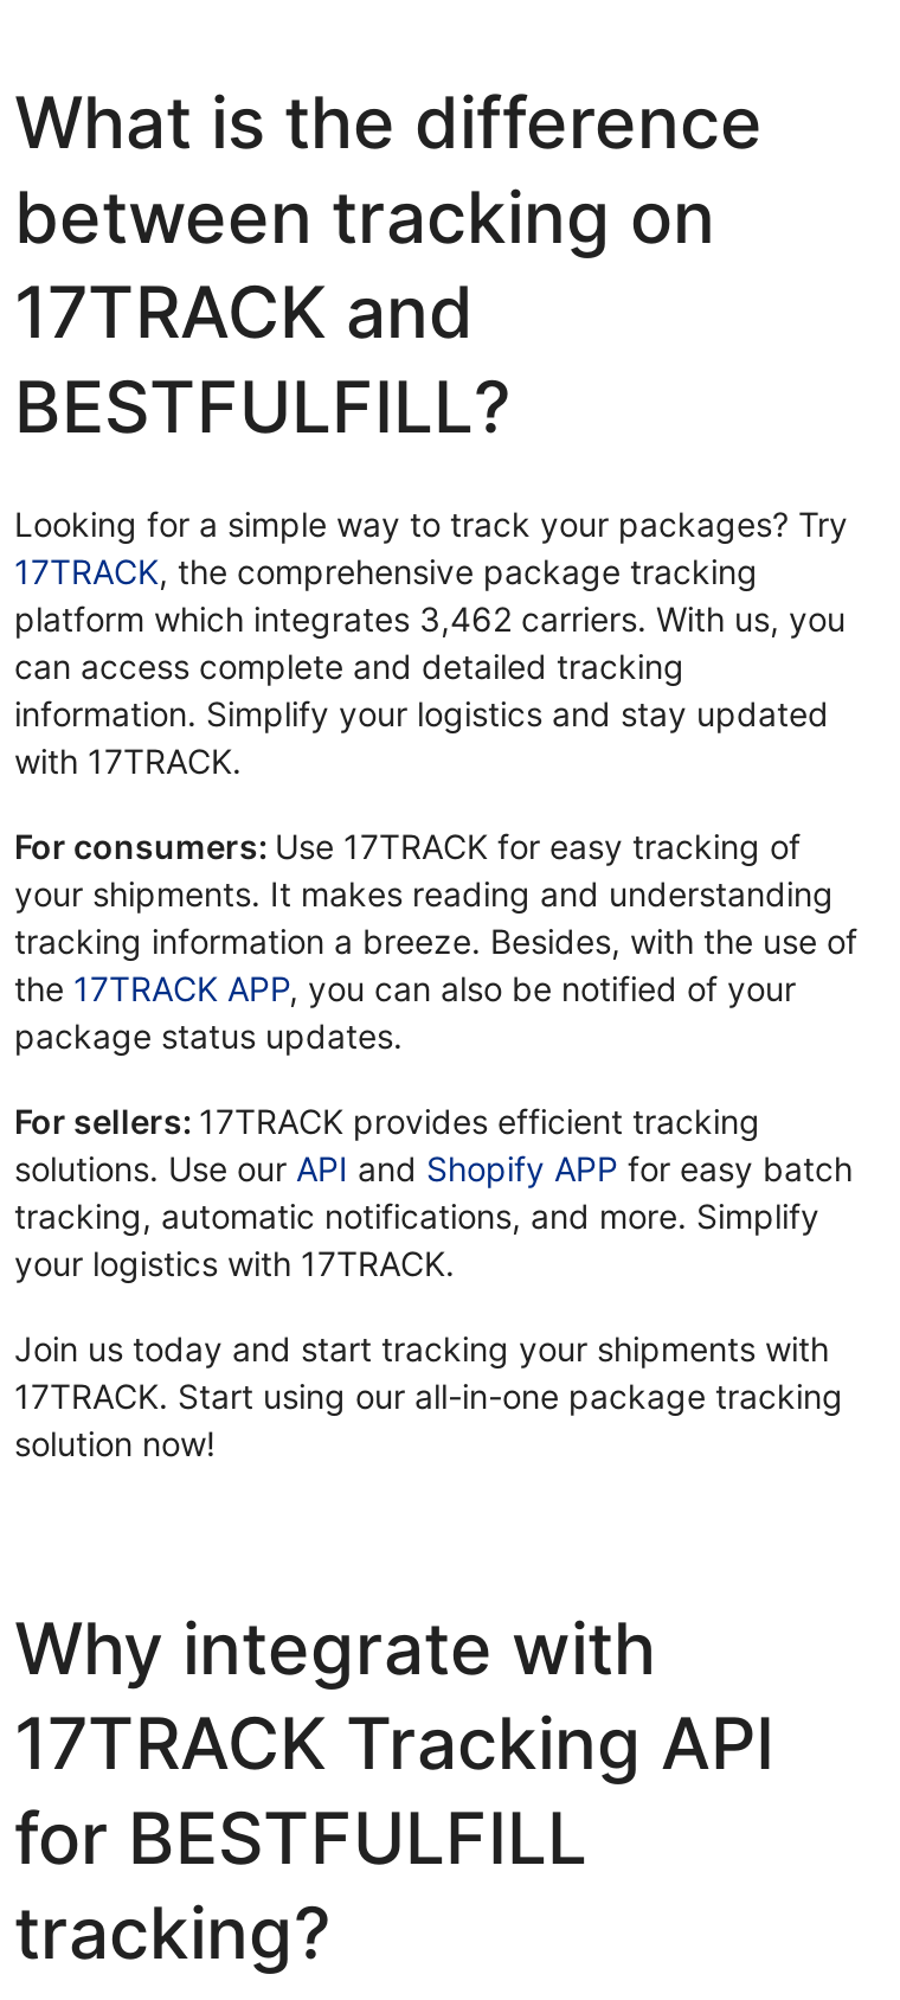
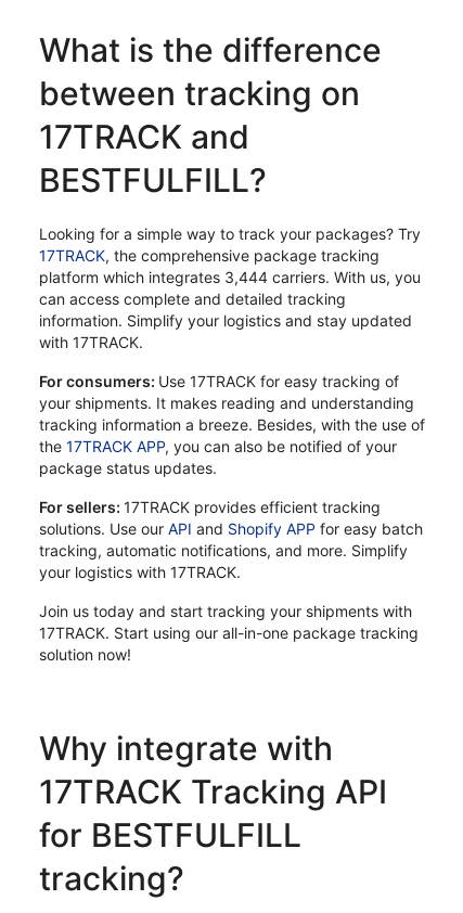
- platform which integrates 3,462 carriers. With us, you
+ platform which integrates 3,444 carriers. With us, you
